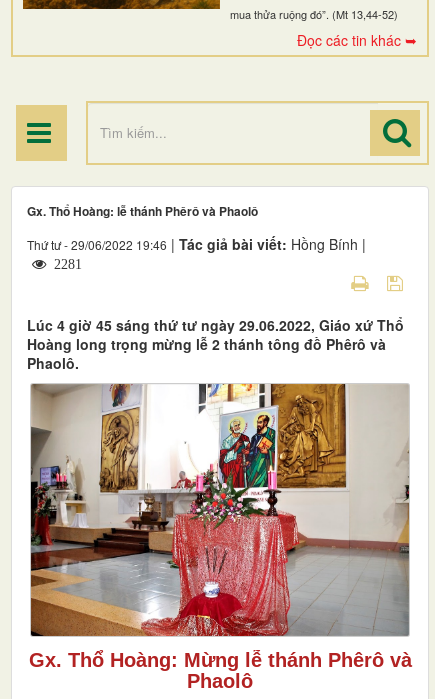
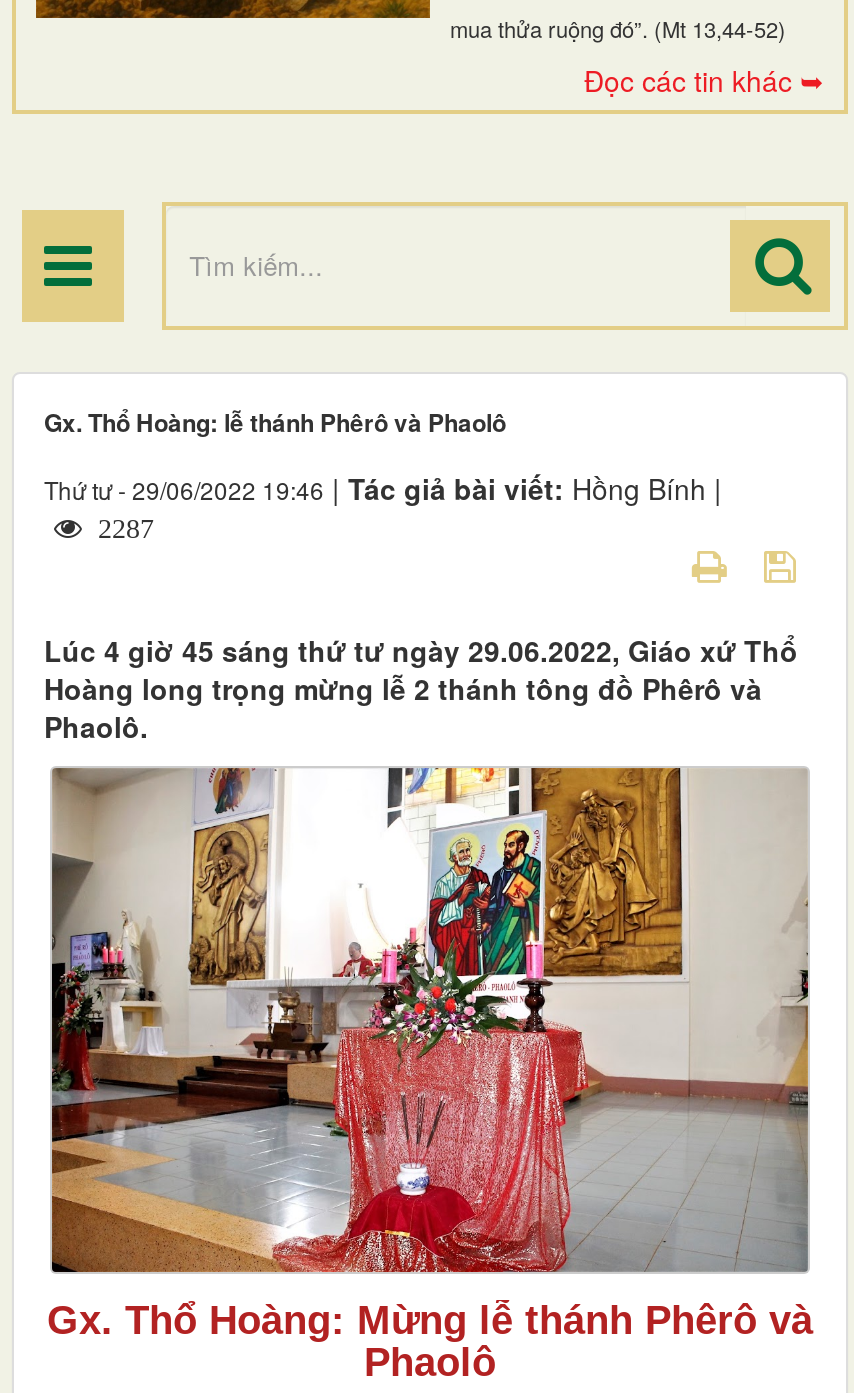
- 2281
+ 2287
